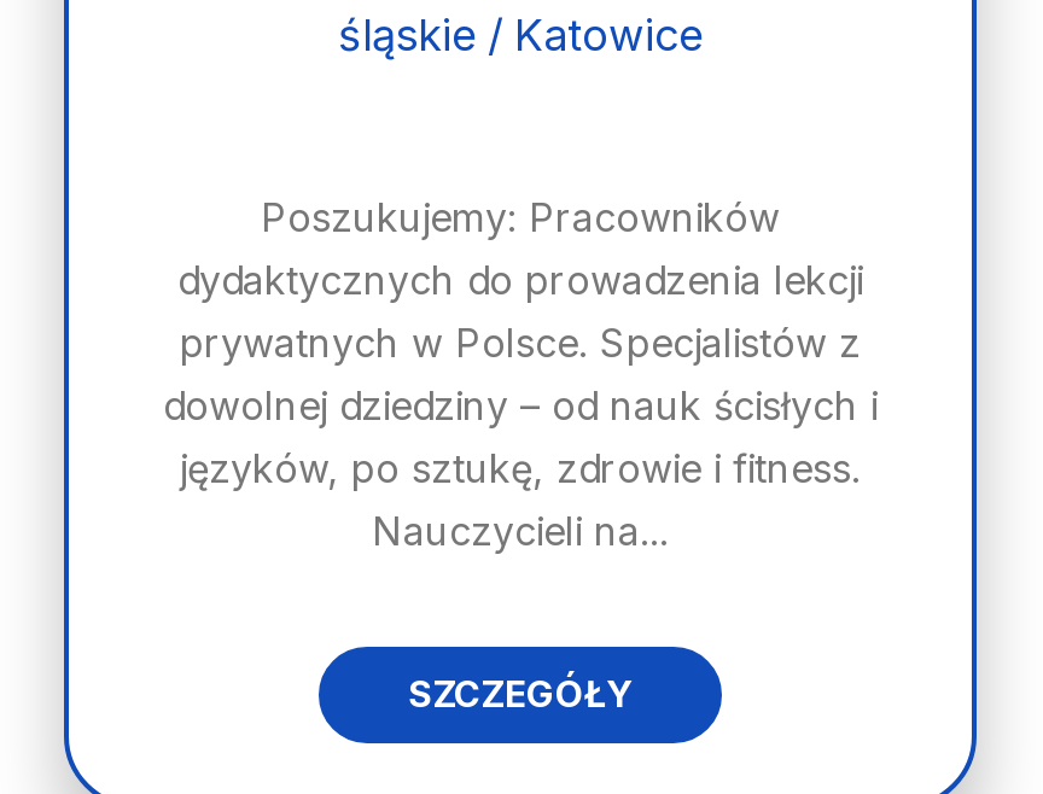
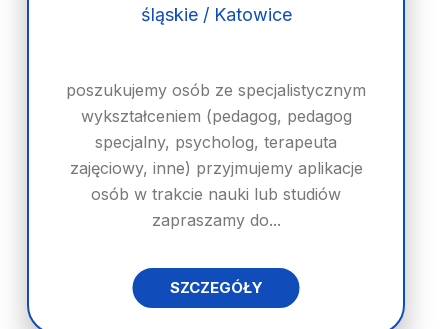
- Poszukujemy: Pracowników
- dydaktycznych do prowadzenia lekcji
- prywatnych w Polsce. Specjalistów z
- dowolnej dziedziny – od nauk ścisłych i
- języków, po sztukę, zdrowie i fitness.
- Nauczycieli na...
+ poszukujemy osób ze specjalistycznym
+ wykształceniem (pedagog, pedagog
+ specjalny, psycholog, terapeuta
+ zajęciowy, inne) przyjmujemy aplikacje
+ osób w trakcie nauki lub studiów
+ zapraszamy do...
